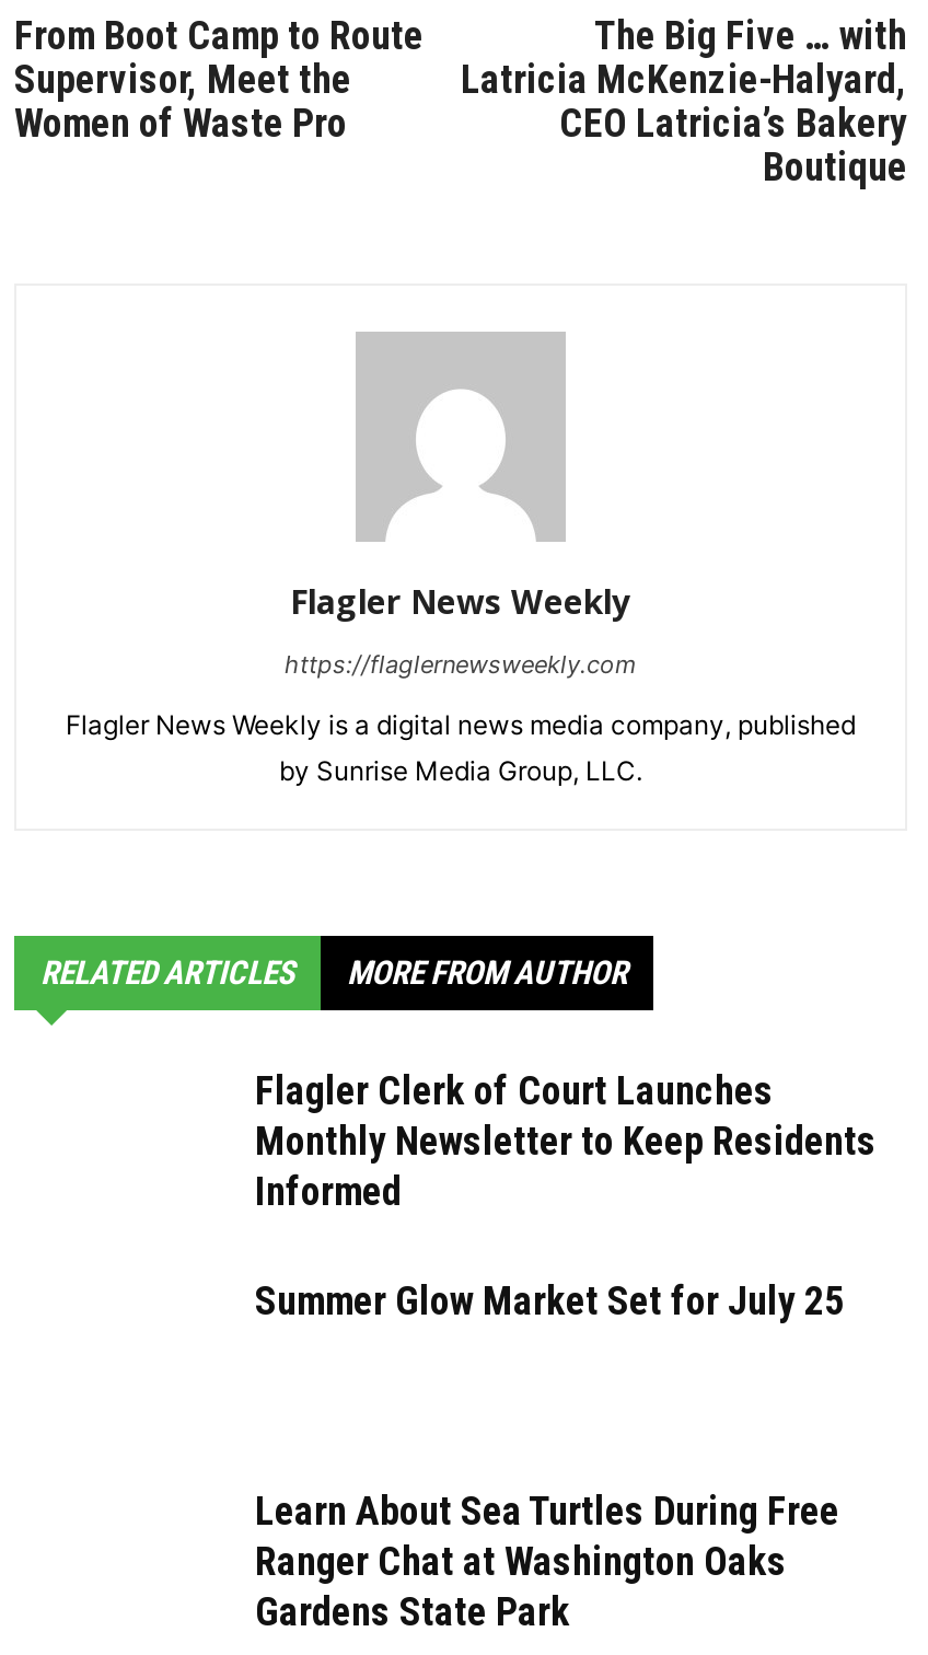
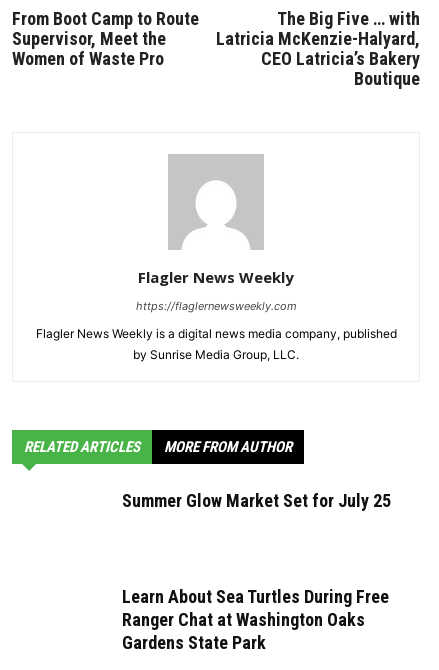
- Flagler Clerk of Court Launches
- Monthly Newsletter to Keep Residents
- Informed
